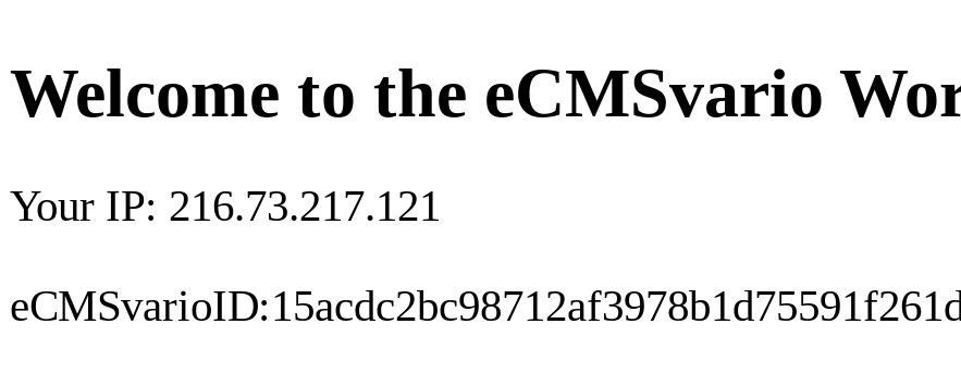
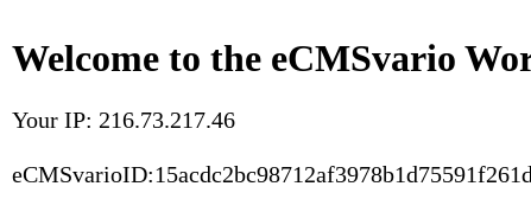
- Your IP: 216.73.217.121
+ Your IP: 216.73.217.46
